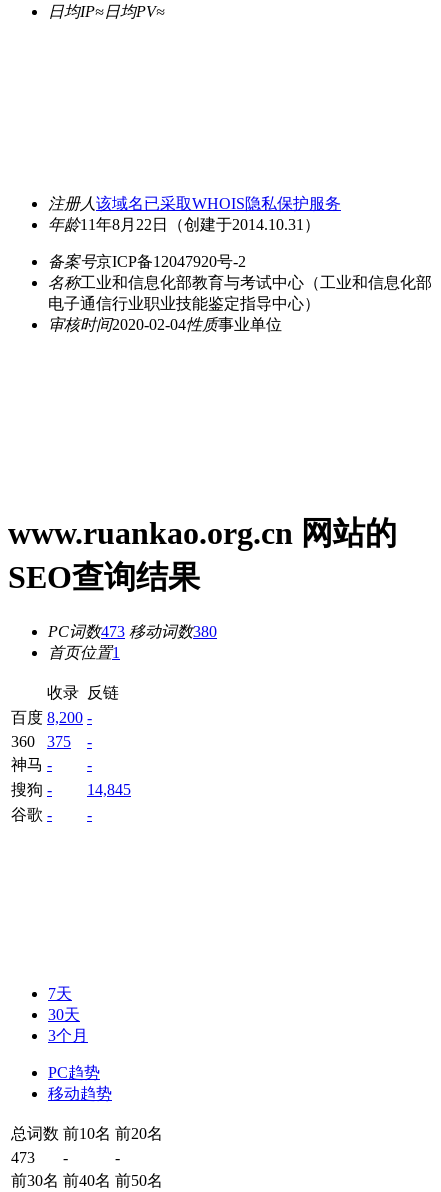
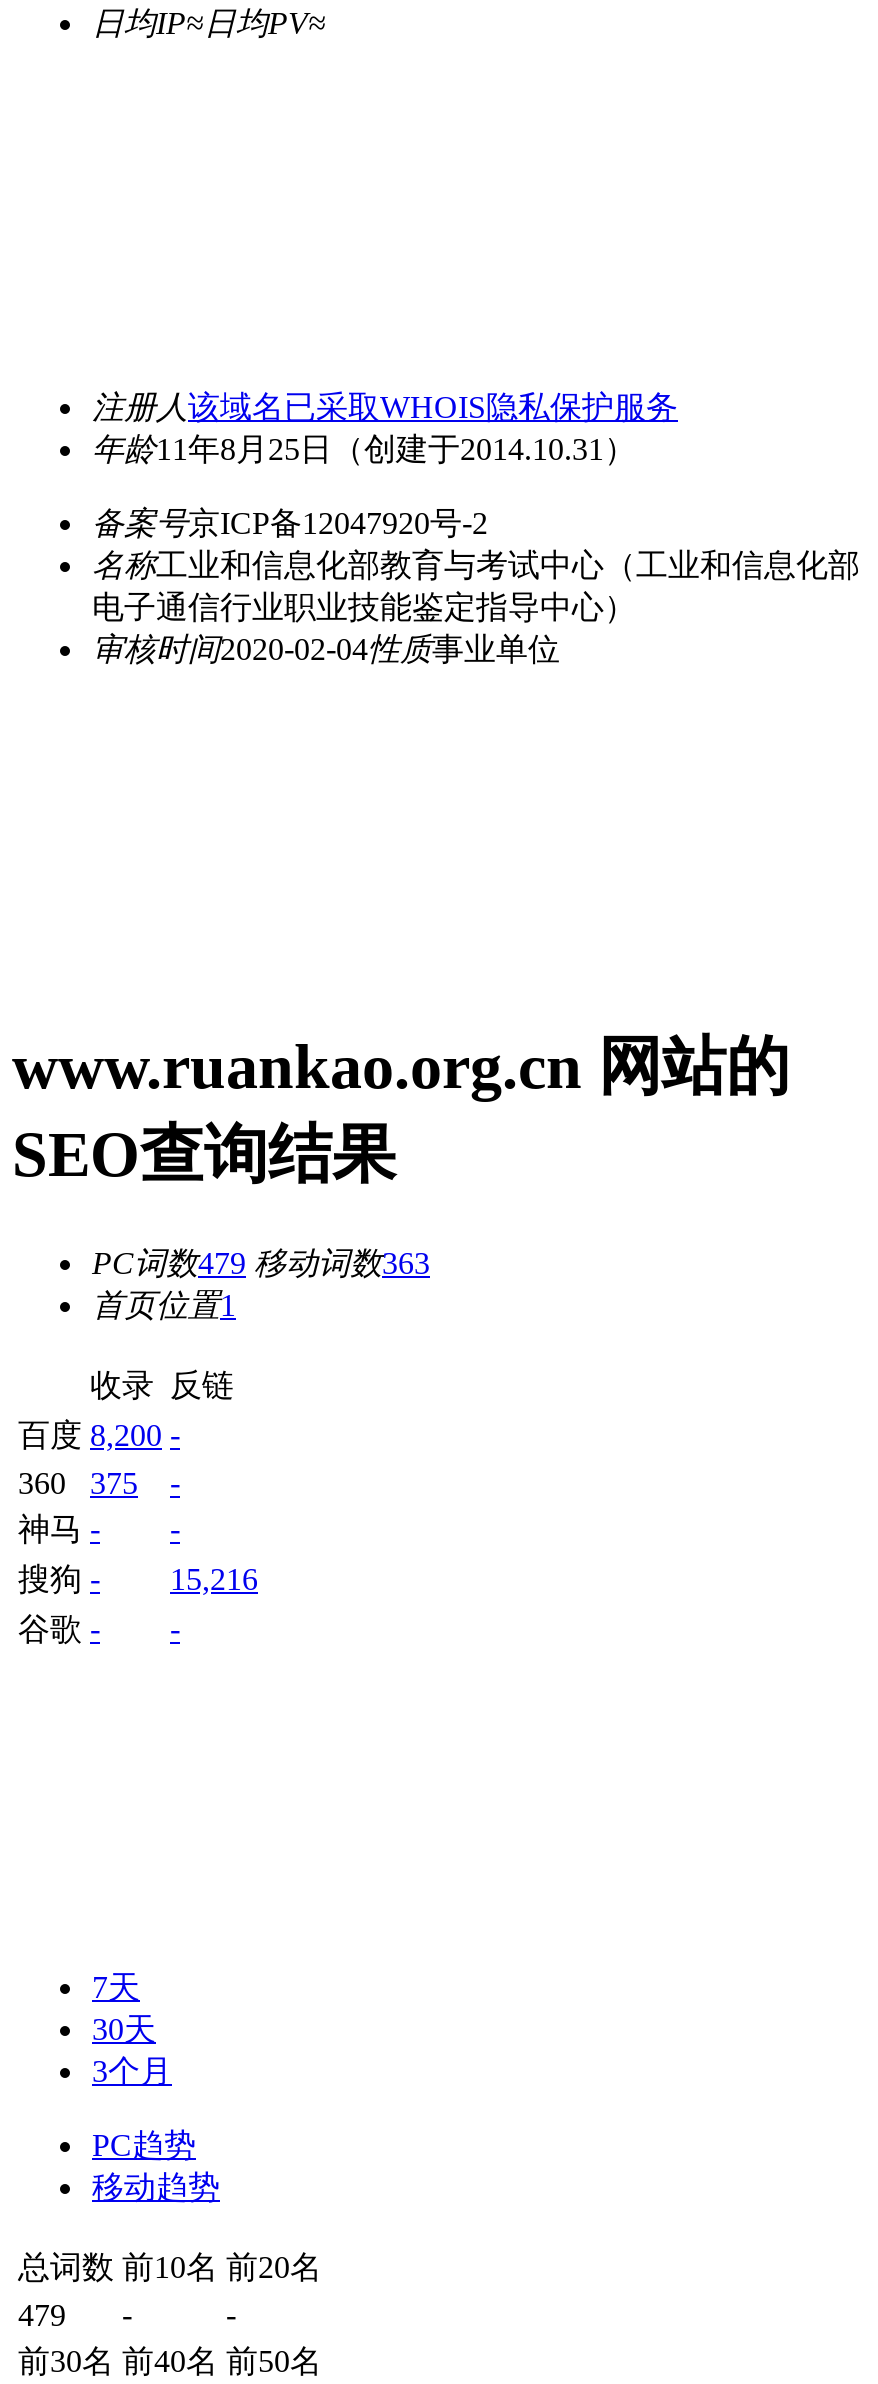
- 年龄11年8月22日（创建于2014.10.31）
+ 年龄11年8月25日（创建于2014.10.31）

- PC词数473 移动词数380
+ PC词数479 移动词数363

- 14,845
+ 15,216

- 473
+ 479
